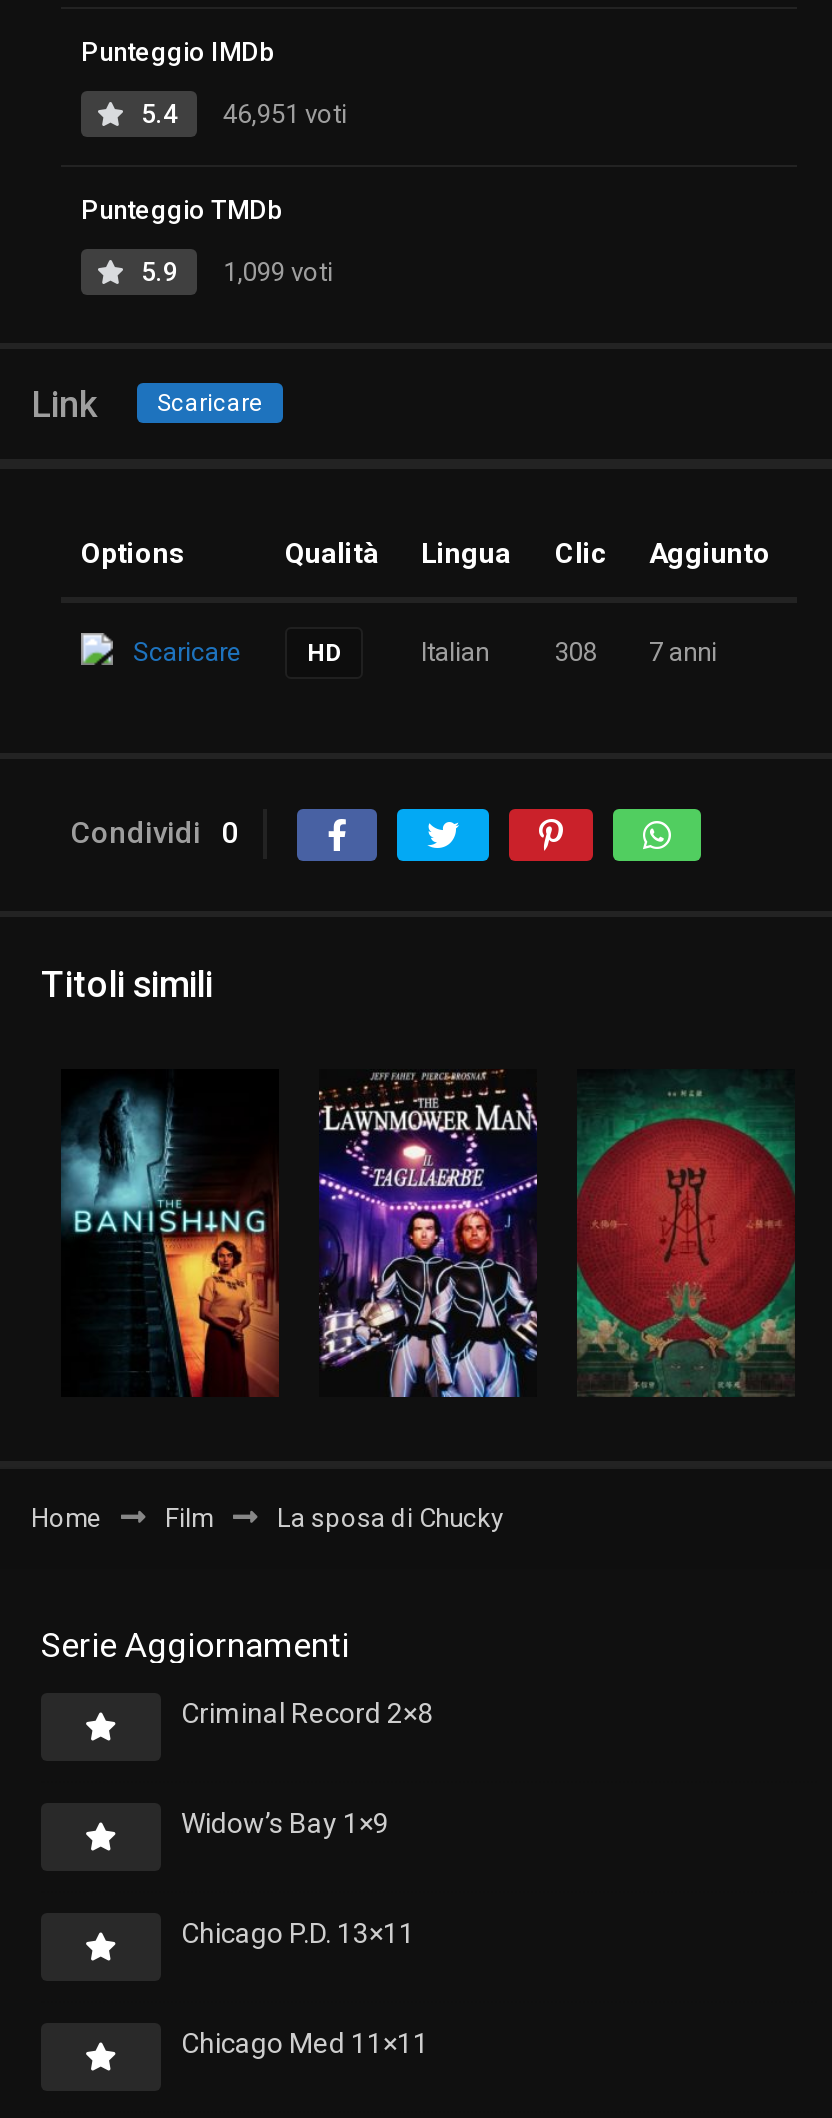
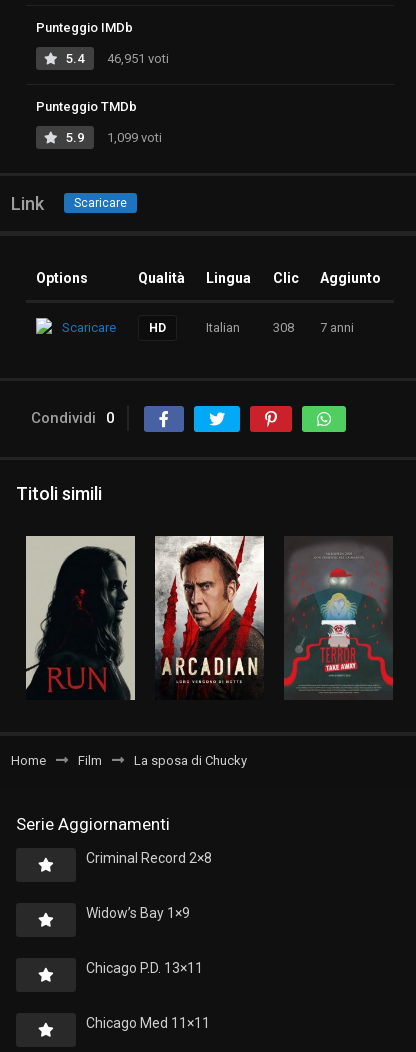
- [image]
+ [image]

- [image]
+ [image]

- [image]
+ [image]
